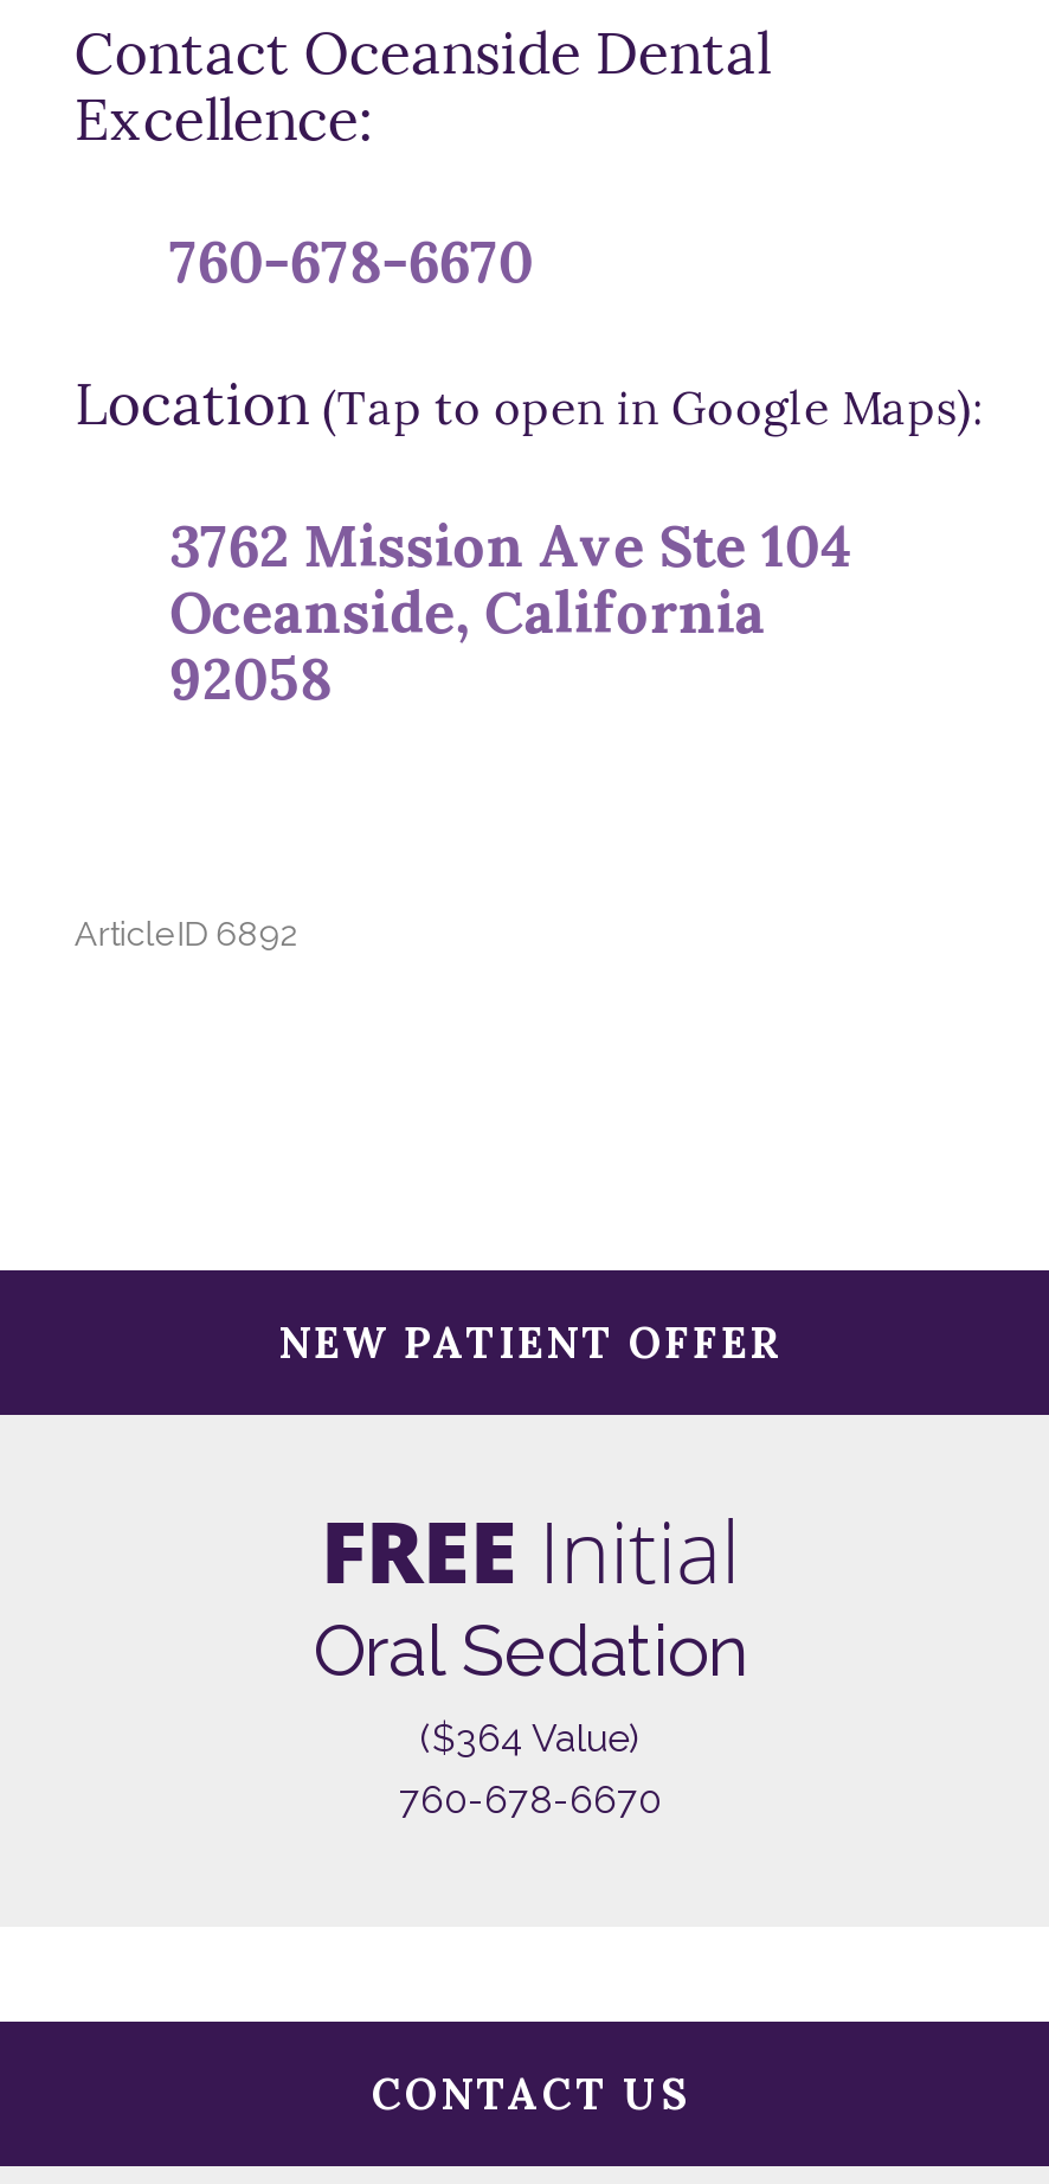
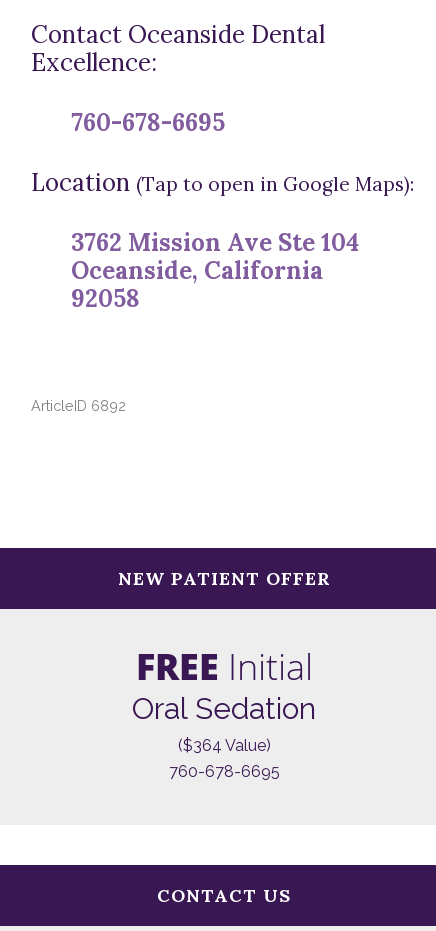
- 760-678-6670
+ 760-678-6695

- 760-678-6670
+ 760-678-6695
